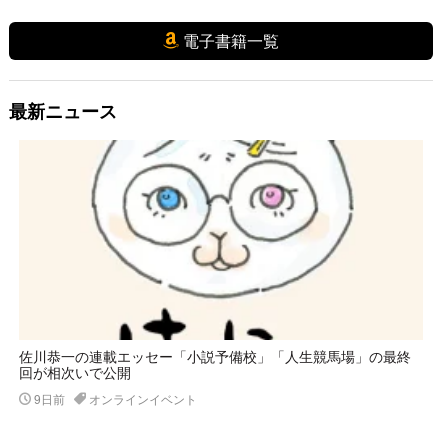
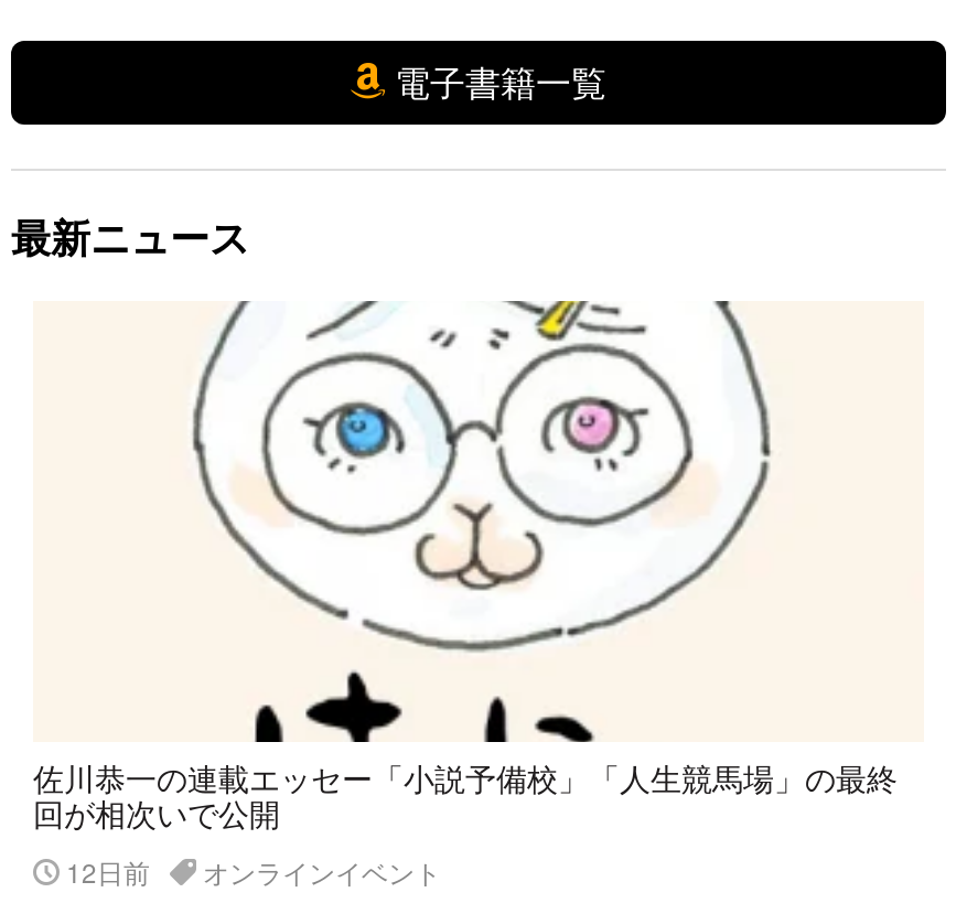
- 9日前 オンラインイベント
+ 12日前 オンラインイベント
